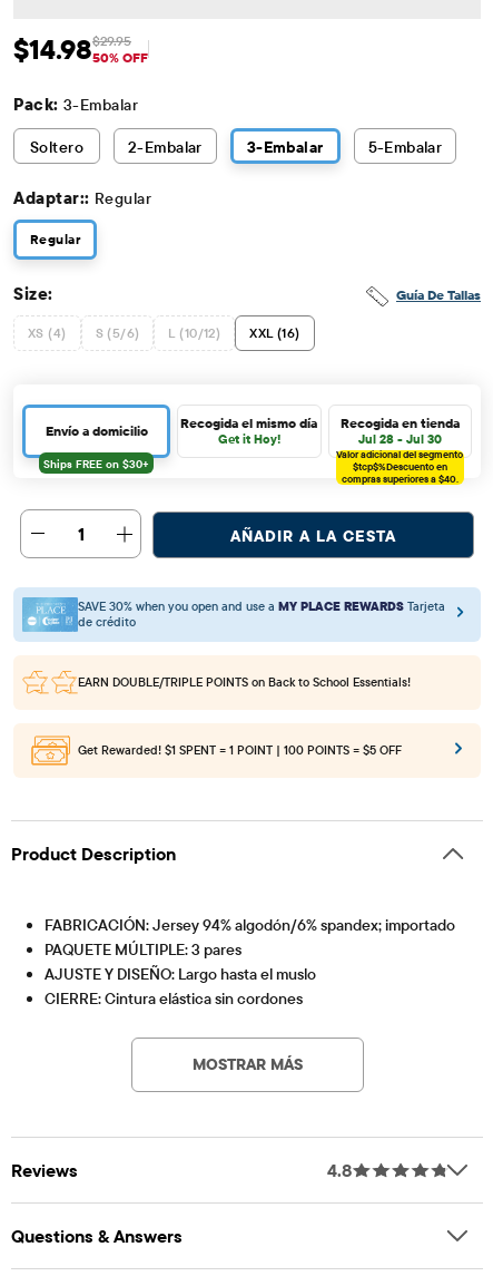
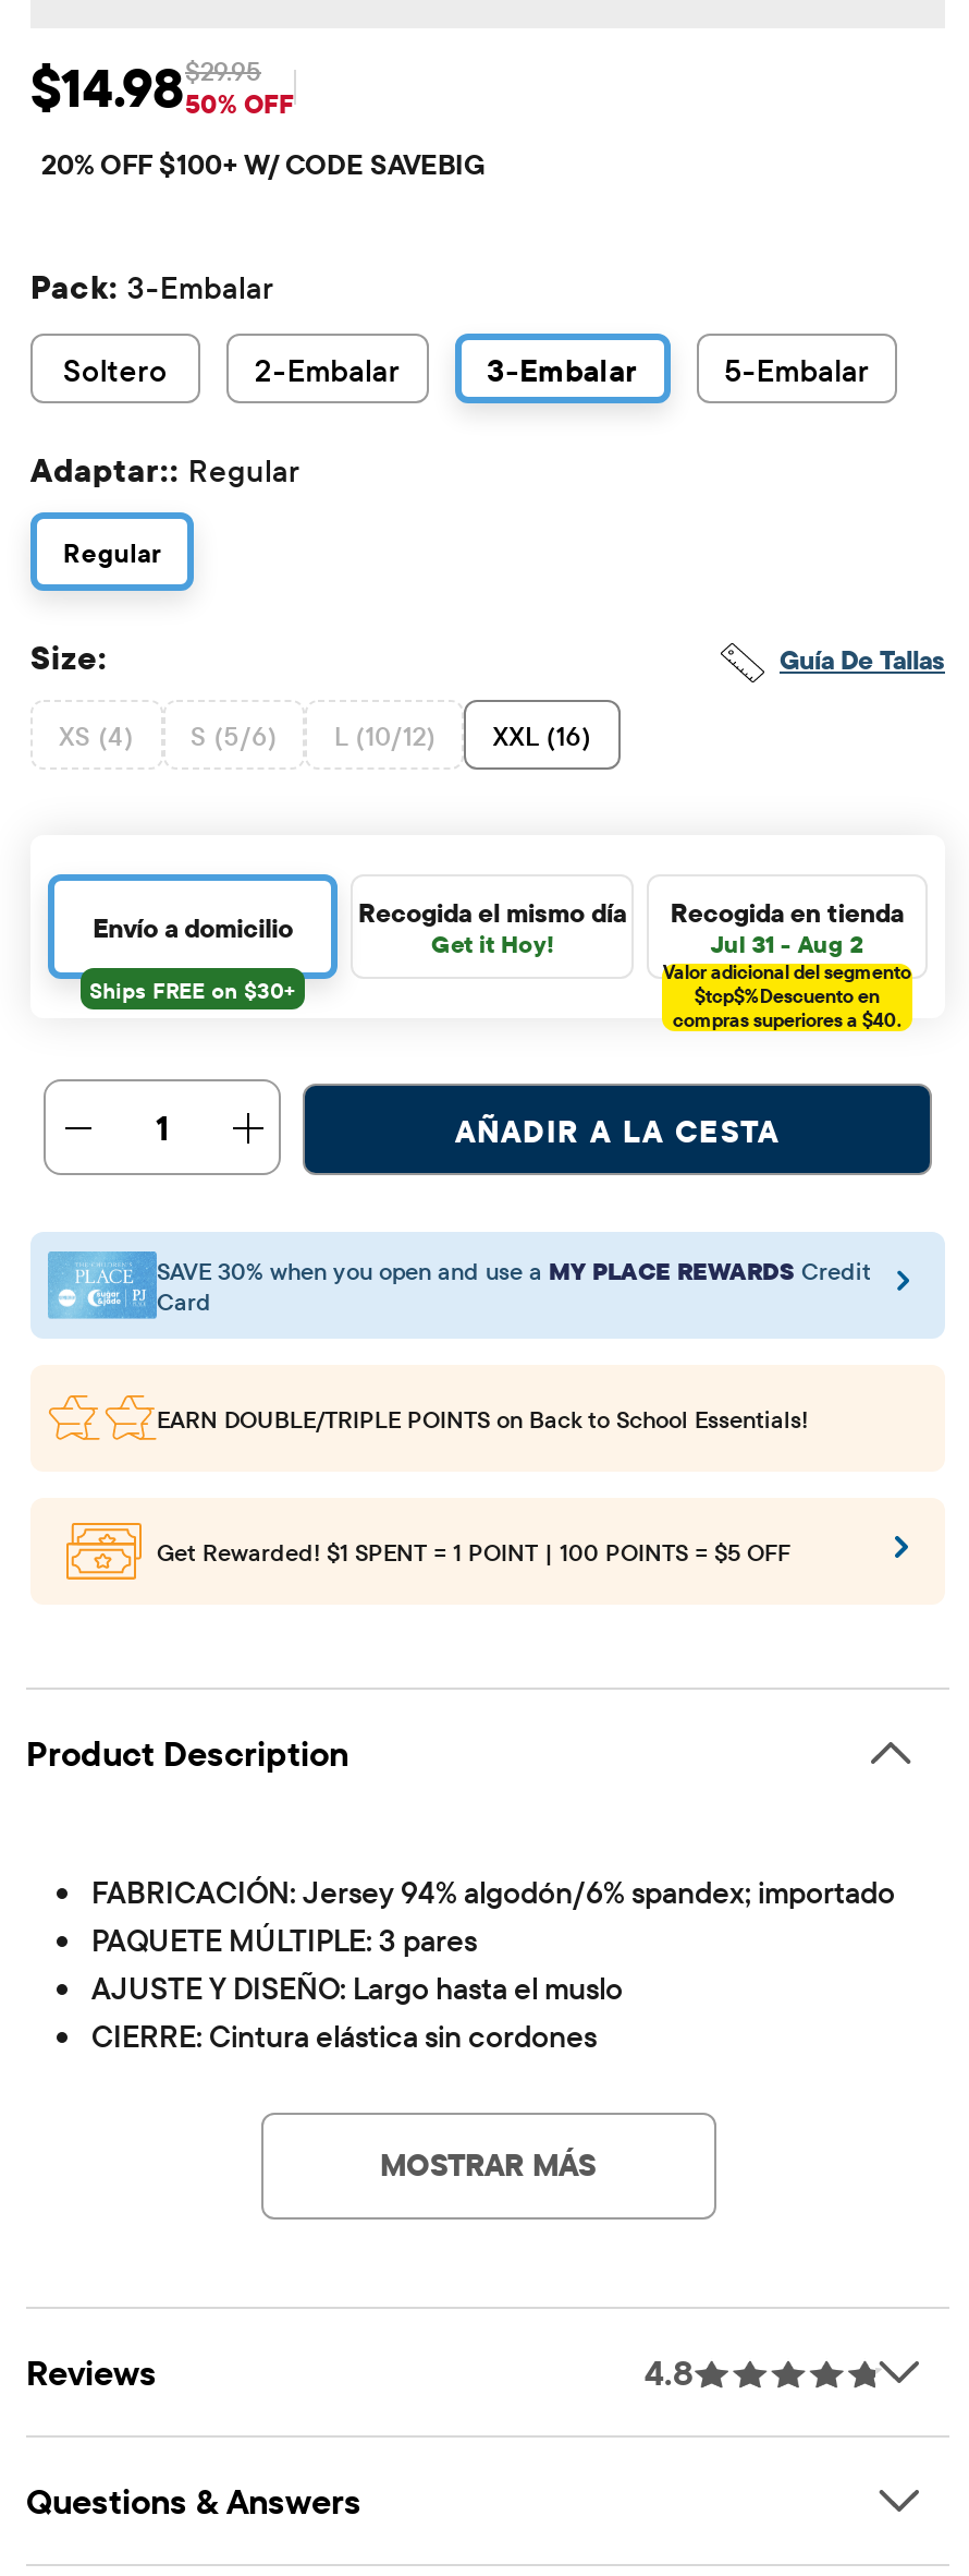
+ 20% OFF $100+ W/ CODE SAVEBIG

- Jul 28 - Jul 30
+ Jul 31 - Aug 2

- SAVE 30% when you open and use a MY PLACE REWARDS Tarjeta
- de crédito
+ SAVE 30% when you open and use a MY PLACE REWARDS Credit
+ Card
